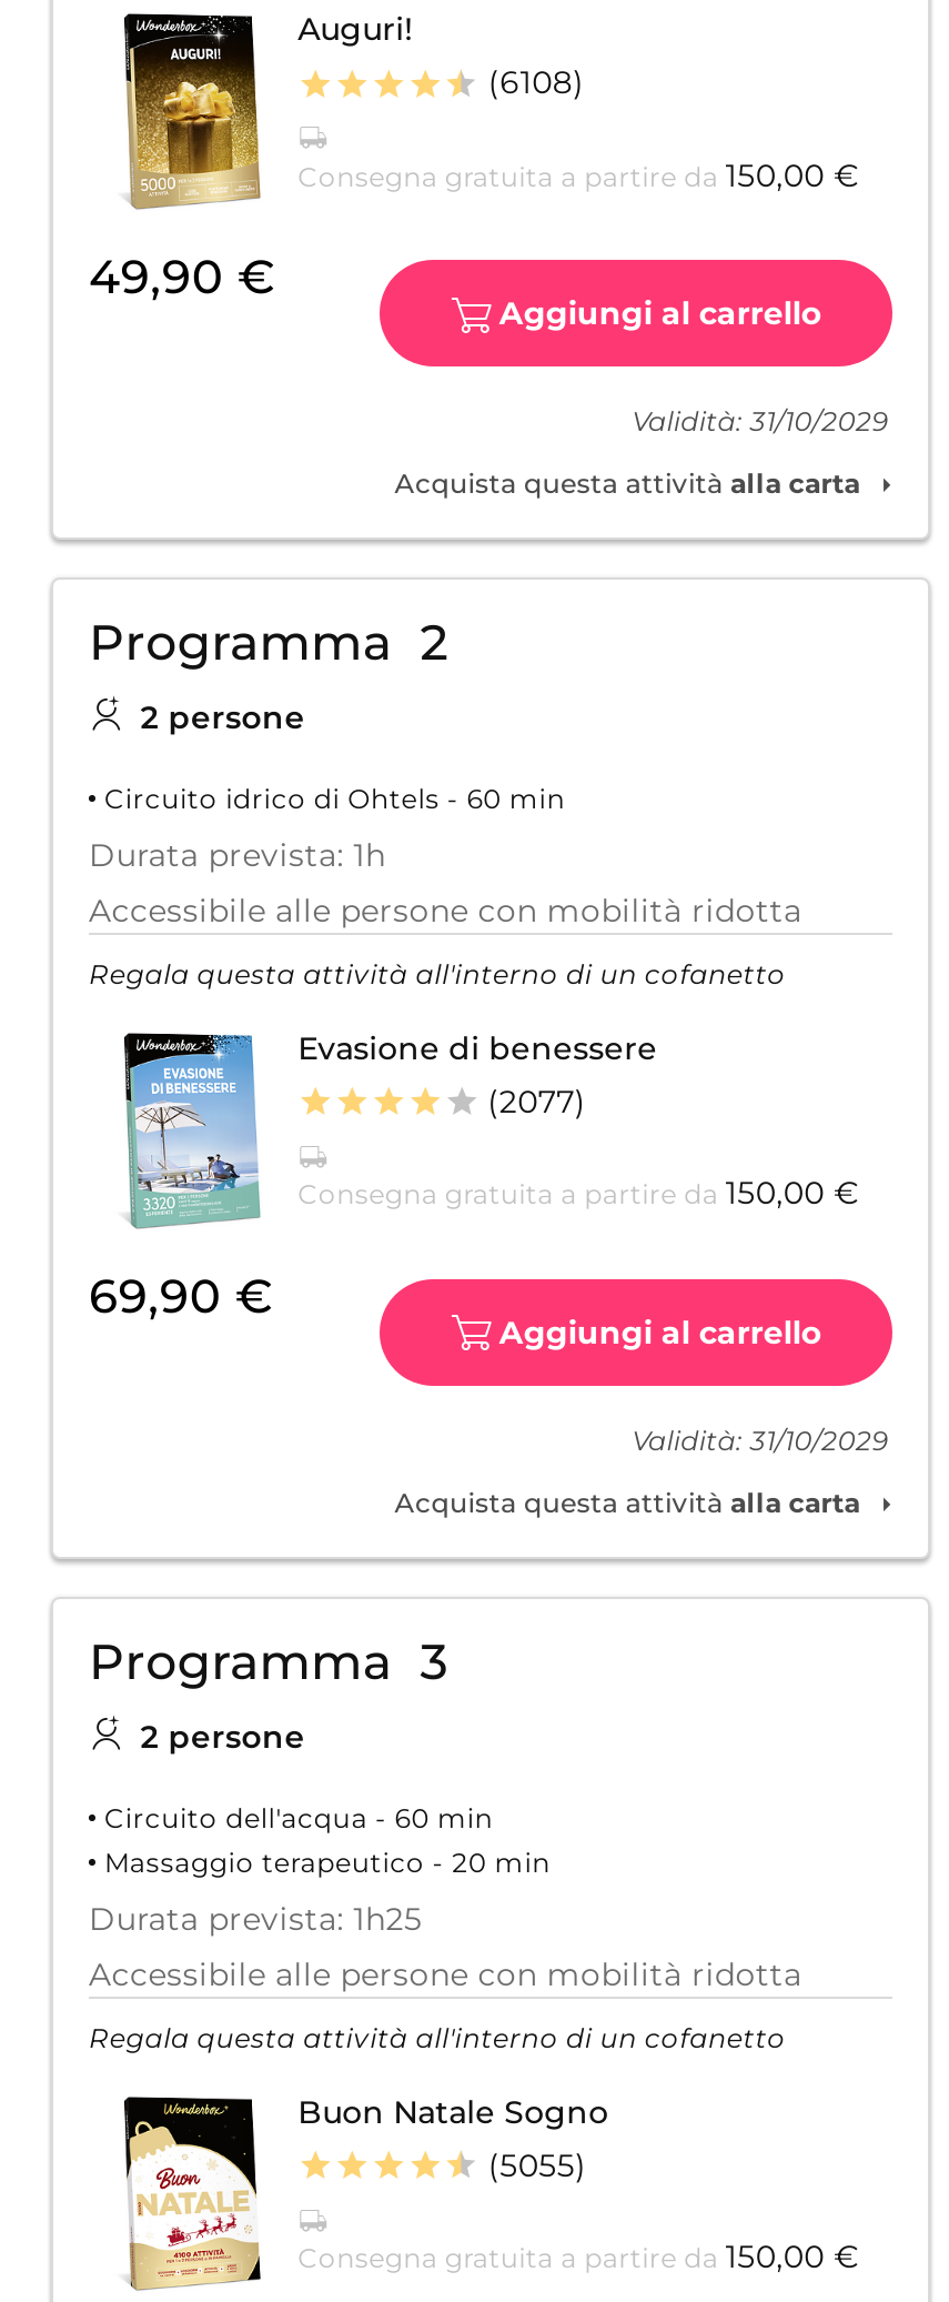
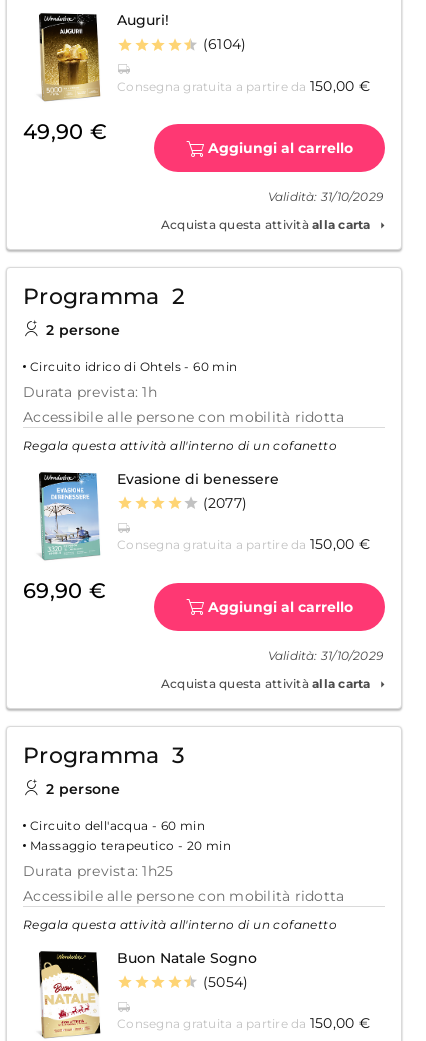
- (6108)
+ (6104)

- (5055)
+ (5054)
